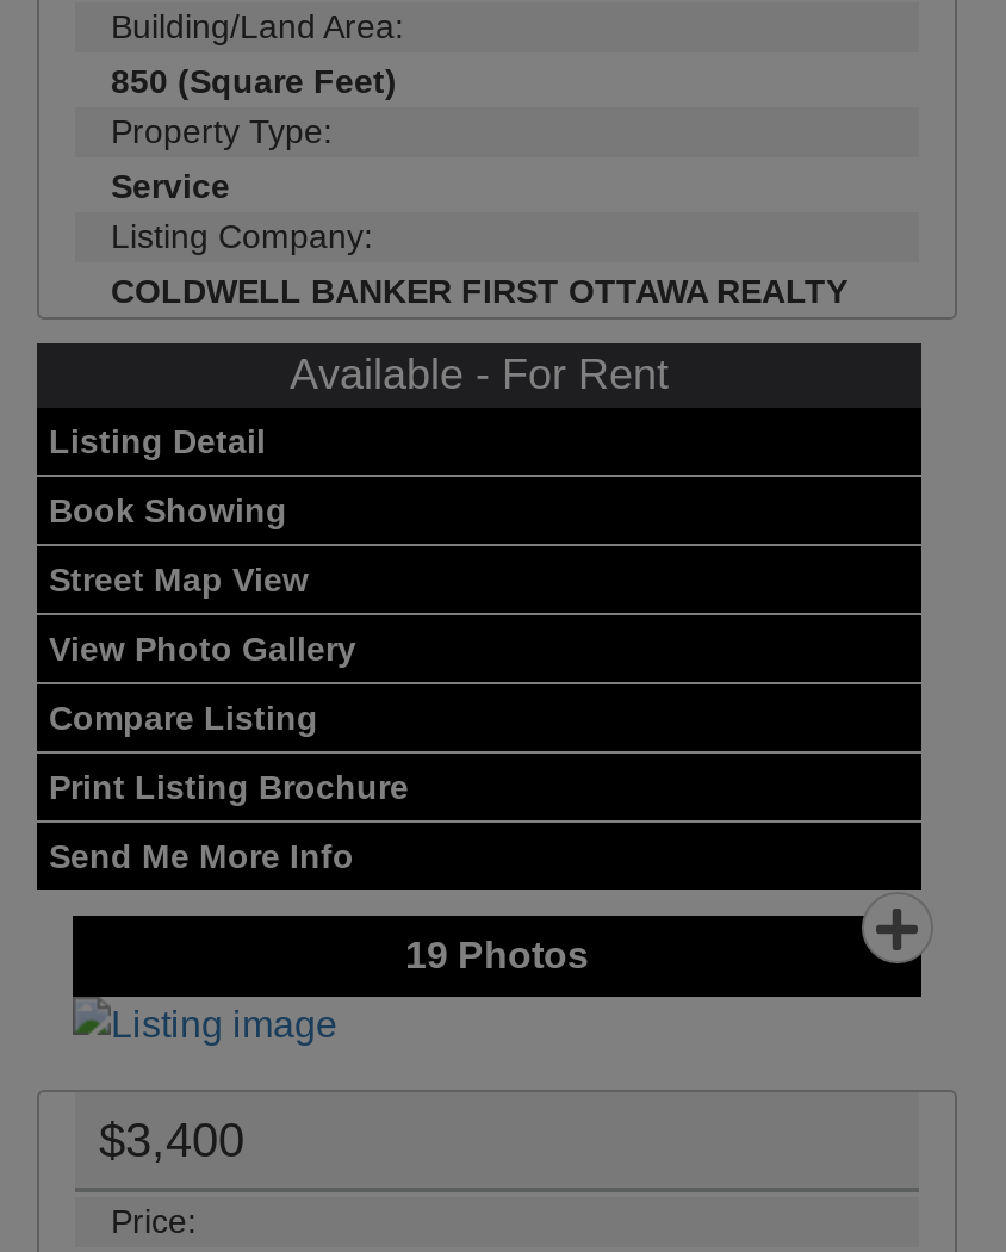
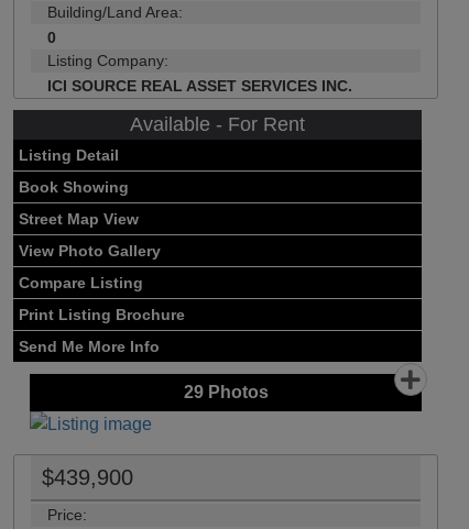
- 850 (Square Feet)
- Property Type:
- Service
+ 0

- COLDWELL BANKER FIRST OTTAWA REALTY
+ ICI SOURCE REAL ASSET SERVICES INC.

- 19 Photos
+ 29 Photos

- $3,400
+ $439,900
